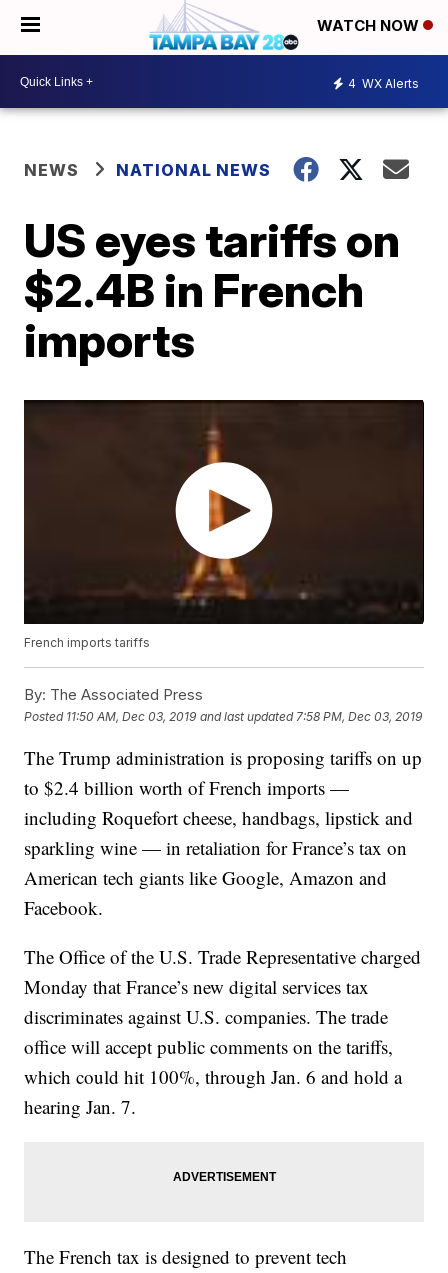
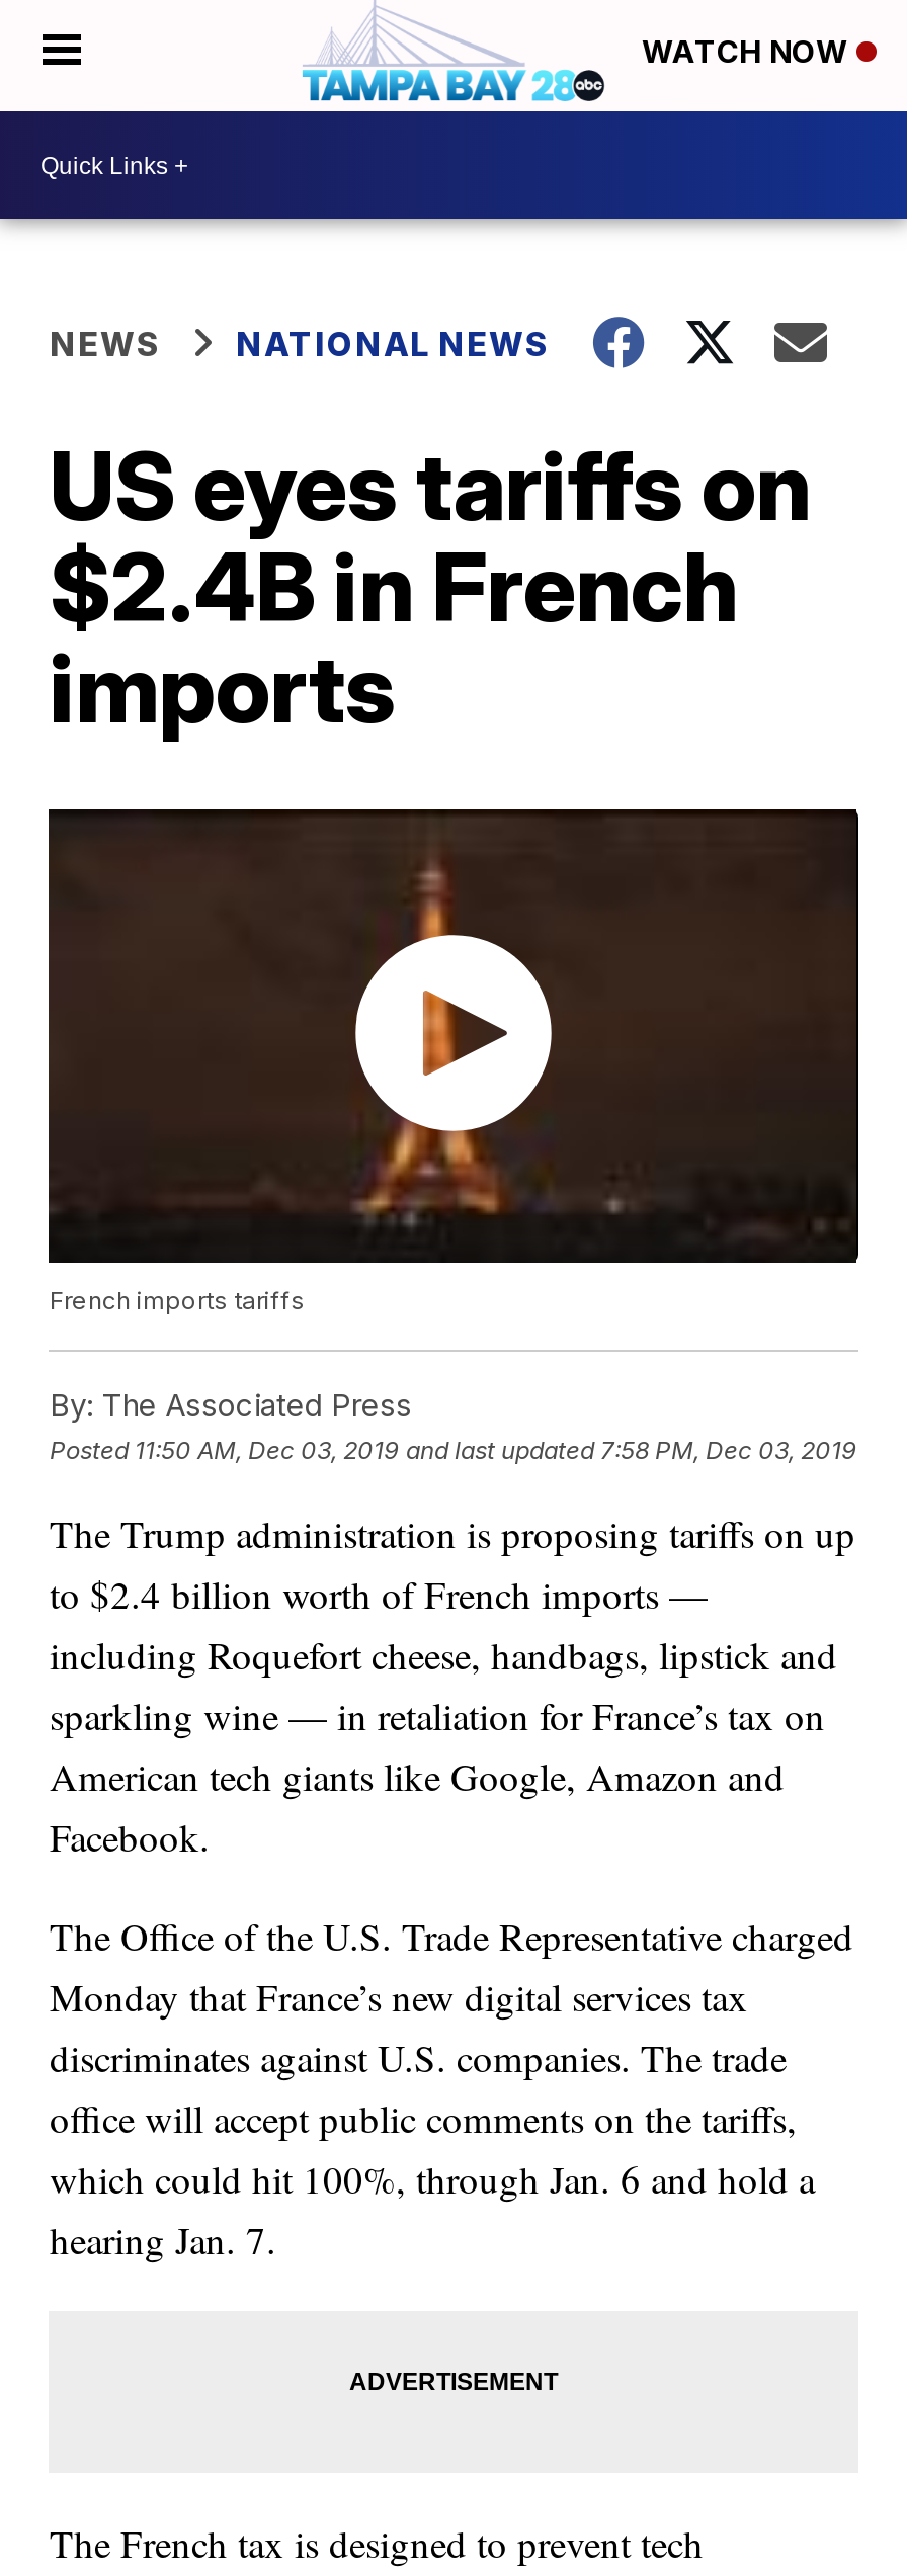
- 4 WX Alerts
